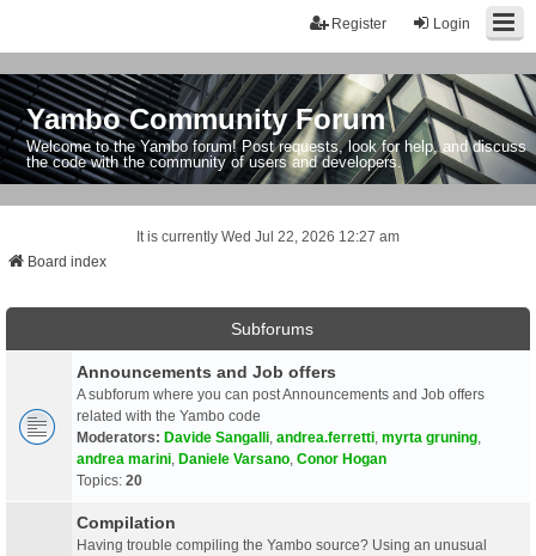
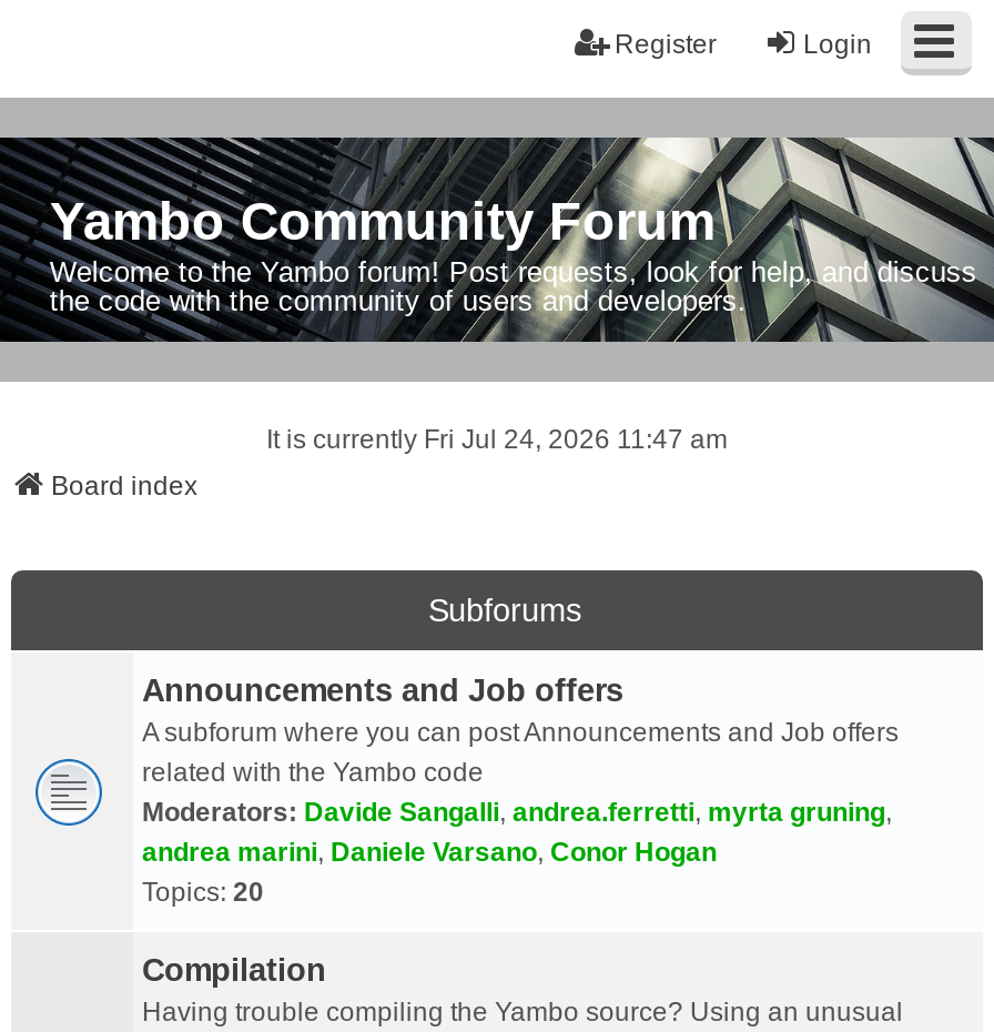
- It is currently Wed Jul 22, 2026 12:27 am
+ It is currently Fri Jul 24, 2026 11:47 am
